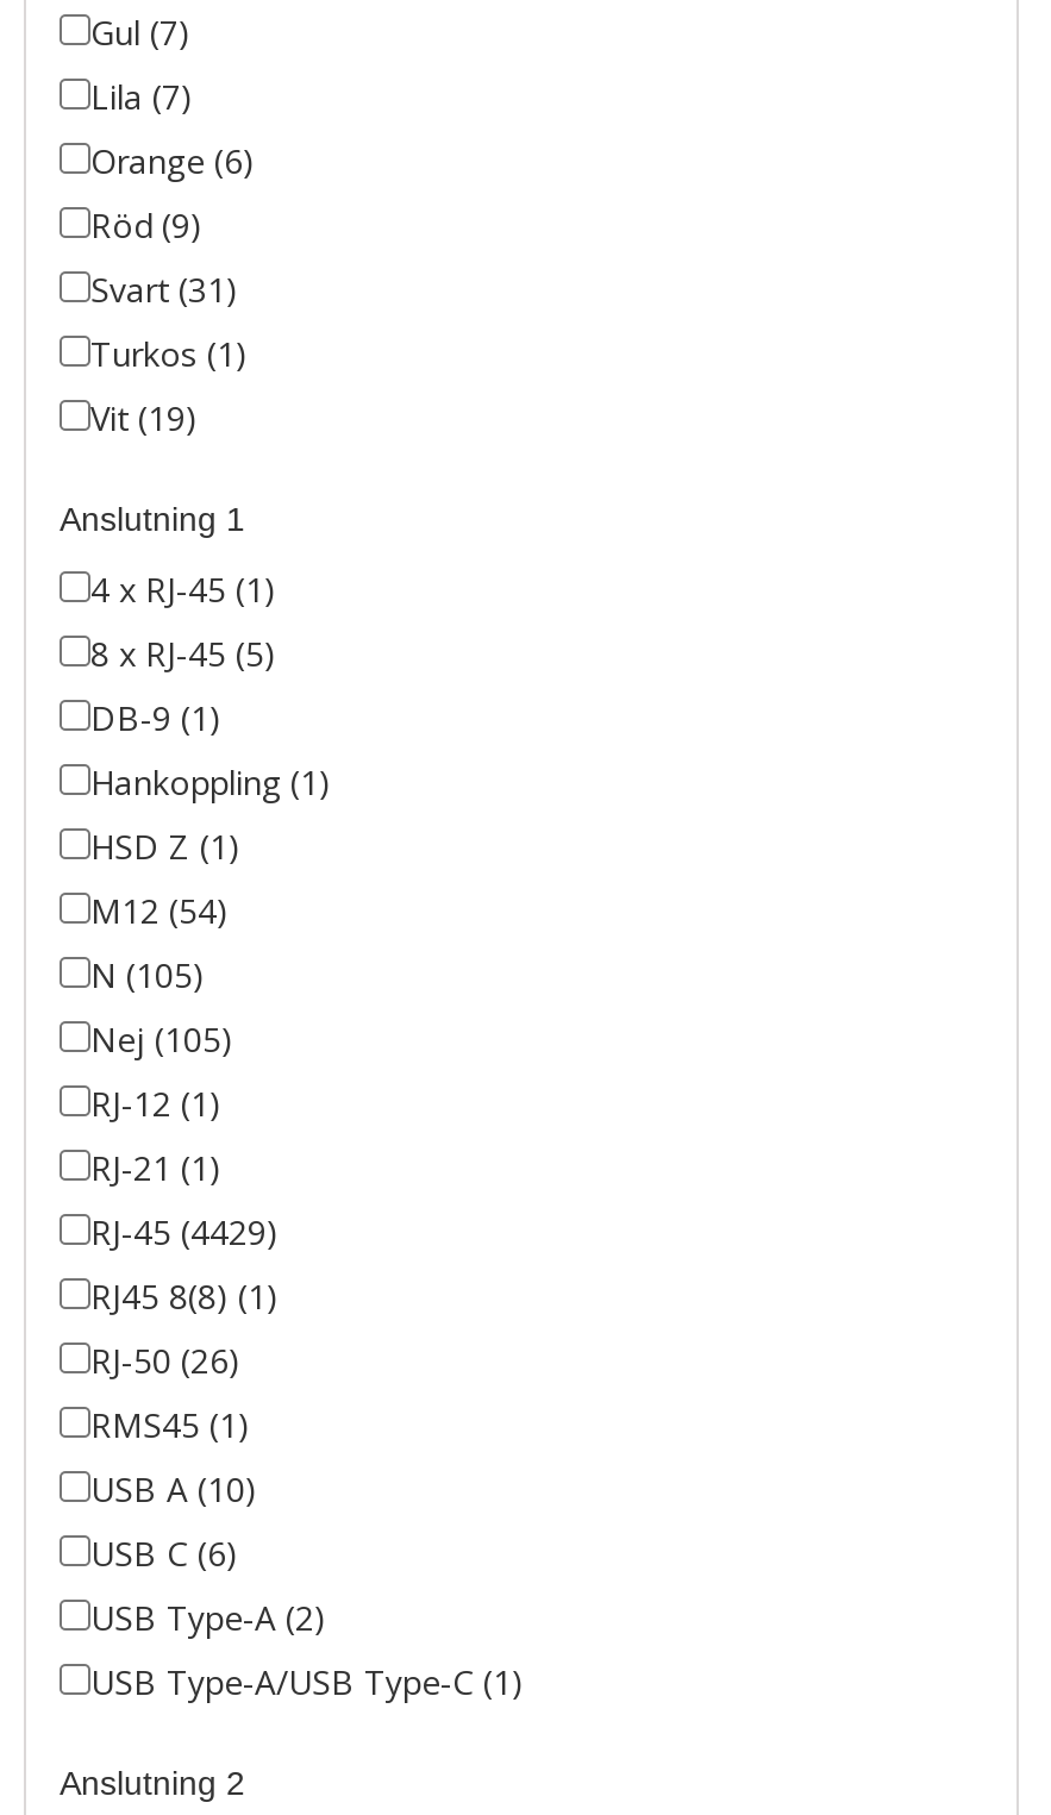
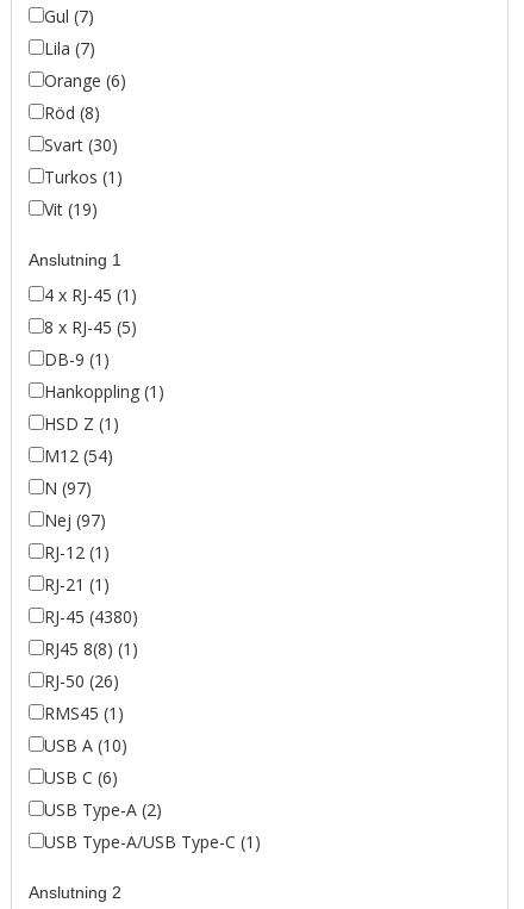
- Röd (9)
+ Röd (8)

- Svart (31)
+ Svart (30)

- N (105)
+ N (97)

- Nej (105)
+ Nej (97)

- RJ-45 (4429)
+ RJ-45 (4380)
